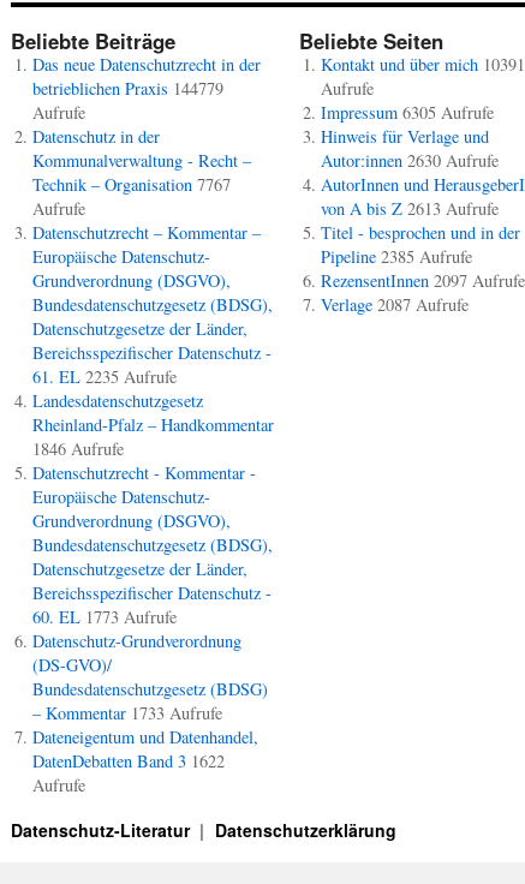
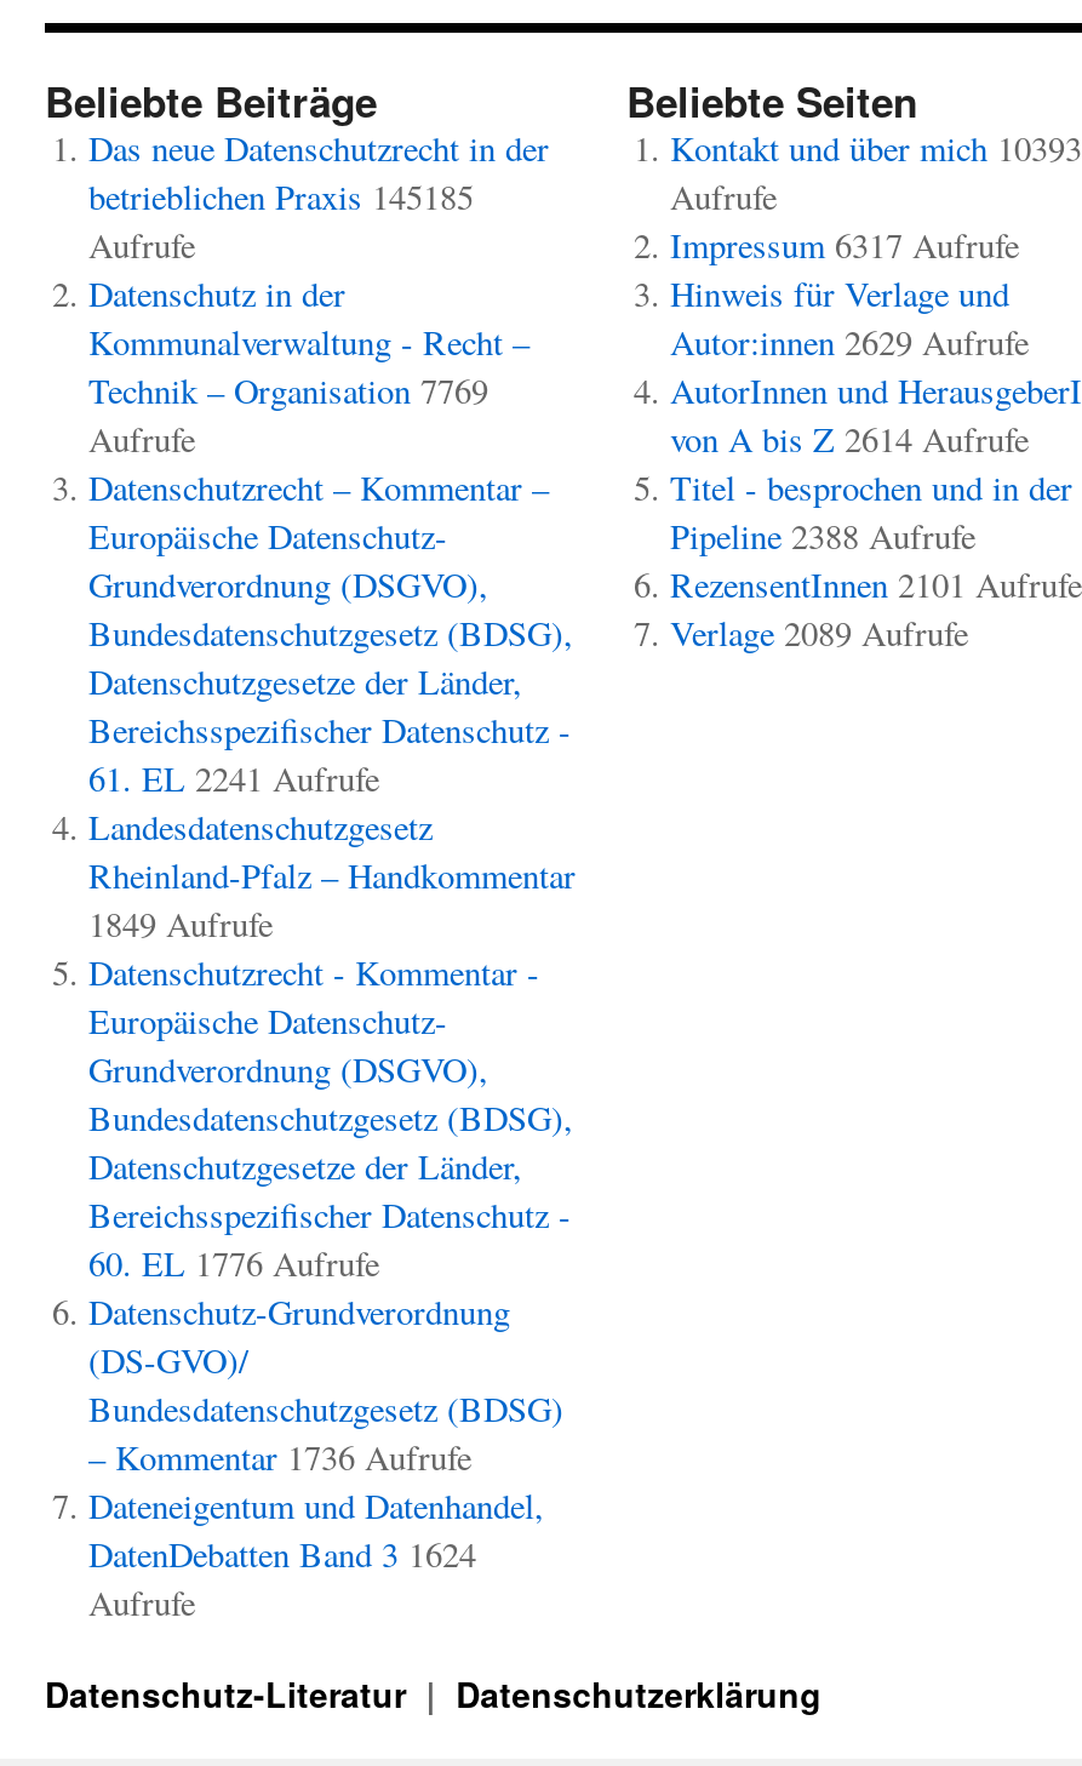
- Kontakt und über mich 10391
+ Kontakt und über mich 10393

- betrieblichen Praxis 144779
+ betrieblichen Praxis 145185

- Impressum 6305 Aufrufe
+ Impressum 6317 Aufrufe

- Autor:innen 2630 Aufrufe
+ Autor:innen 2629 Aufrufe

- Technik – Organisation 7767
+ Technik – Organisation 7769

- von A bis Z 2613 Aufrufe
+ von A bis Z 2614 Aufrufe

- Pipeline 2385 Aufrufe
+ Pipeline 2388 Aufrufe

- RezensentInnen 2097 Aufrufe
+ RezensentInnen 2101 Aufrufe

- Verlage 2087 Aufrufe
+ Verlage 2089 Aufrufe

- 61. EL 2235 Aufrufe
+ 61. EL 2241 Aufrufe

- 1846 Aufrufe
+ 1849 Aufrufe

- 60. EL 1773 Aufrufe
+ 60. EL 1776 Aufrufe

- – Kommentar 1733 Aufrufe
+ – Kommentar 1736 Aufrufe

- DatenDebatten Band 3 1622
+ DatenDebatten Band 3 1624
